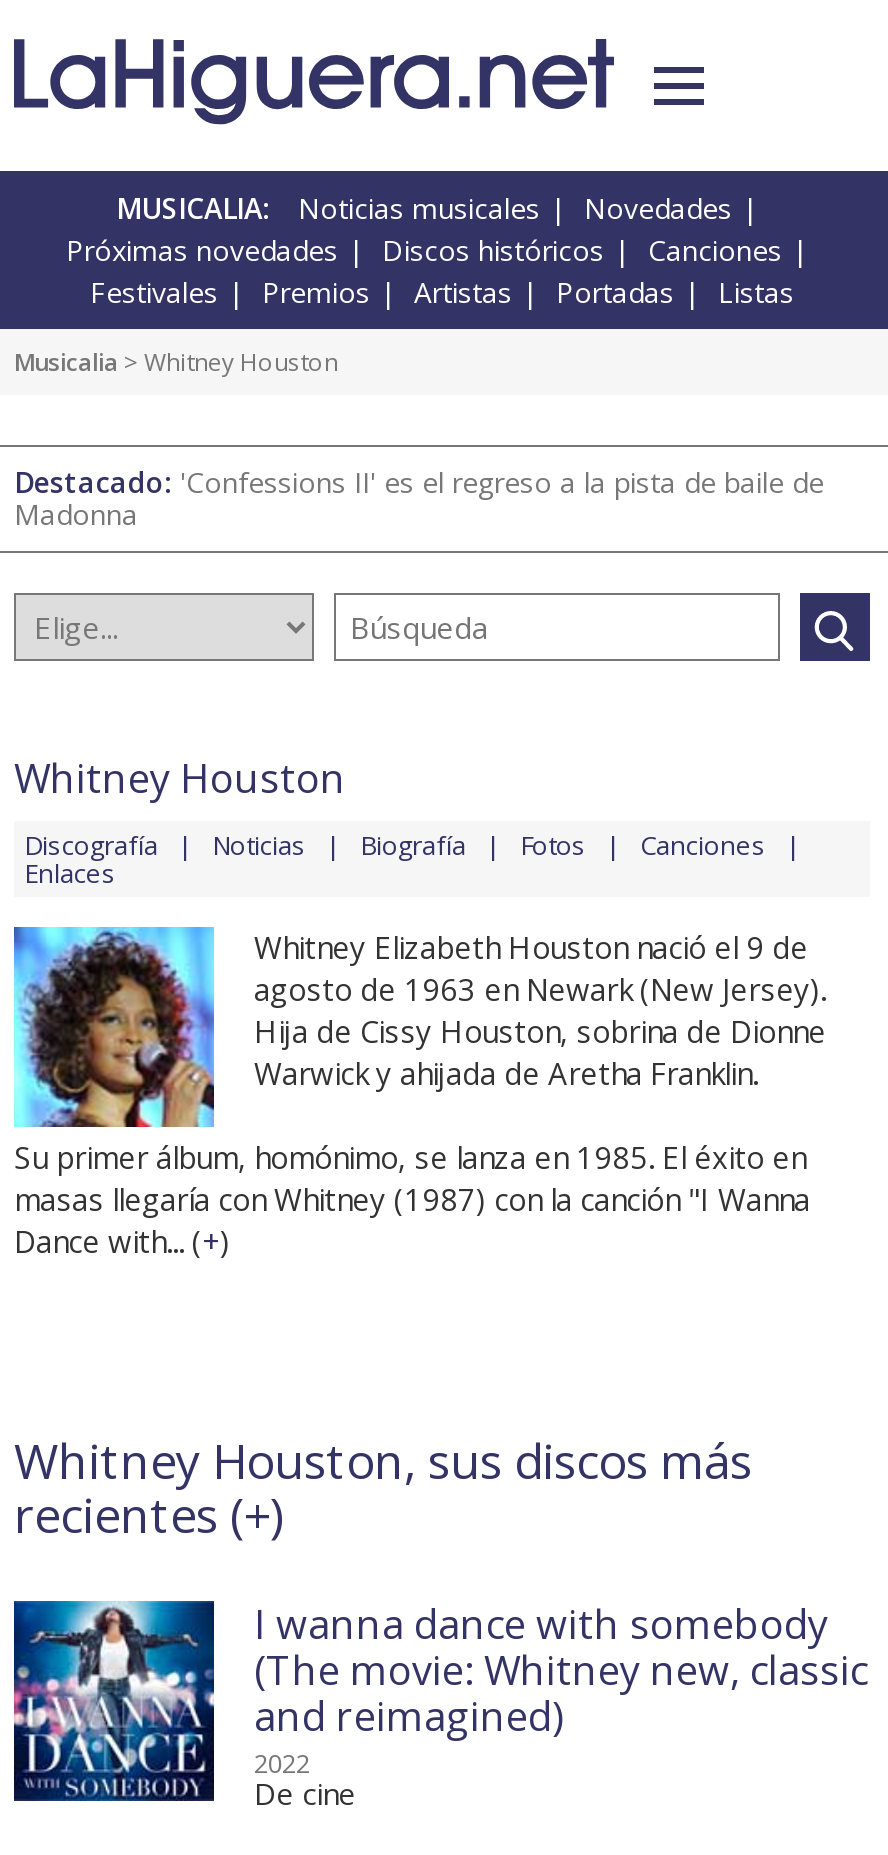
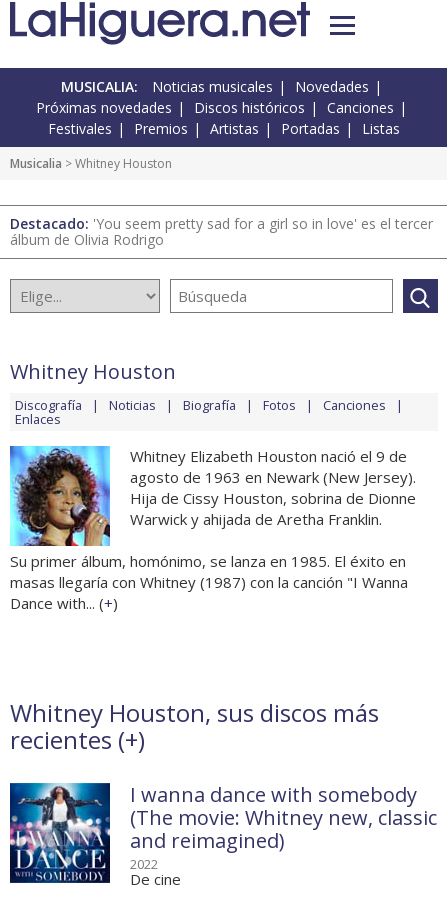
- Destacado: 'Confessions II' es el regreso a la pista de baile de
- Madonna
+ Destacado: 'You seem pretty sad for a girl so in love' es el tercer
+ álbum de Olivia Rodrigo
